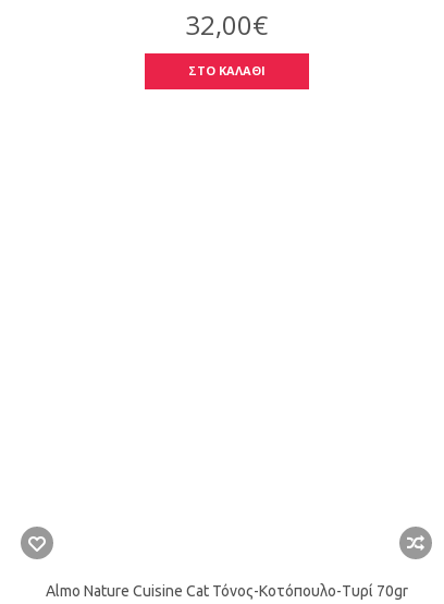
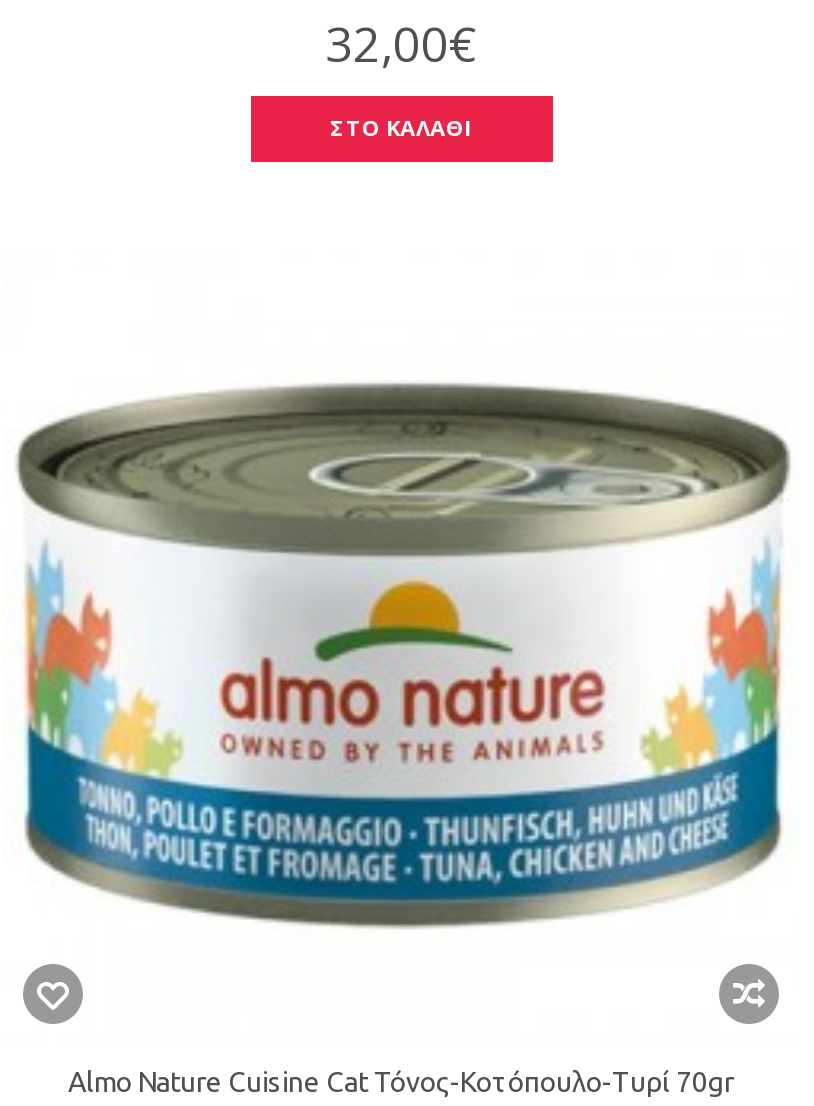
+ [image]
